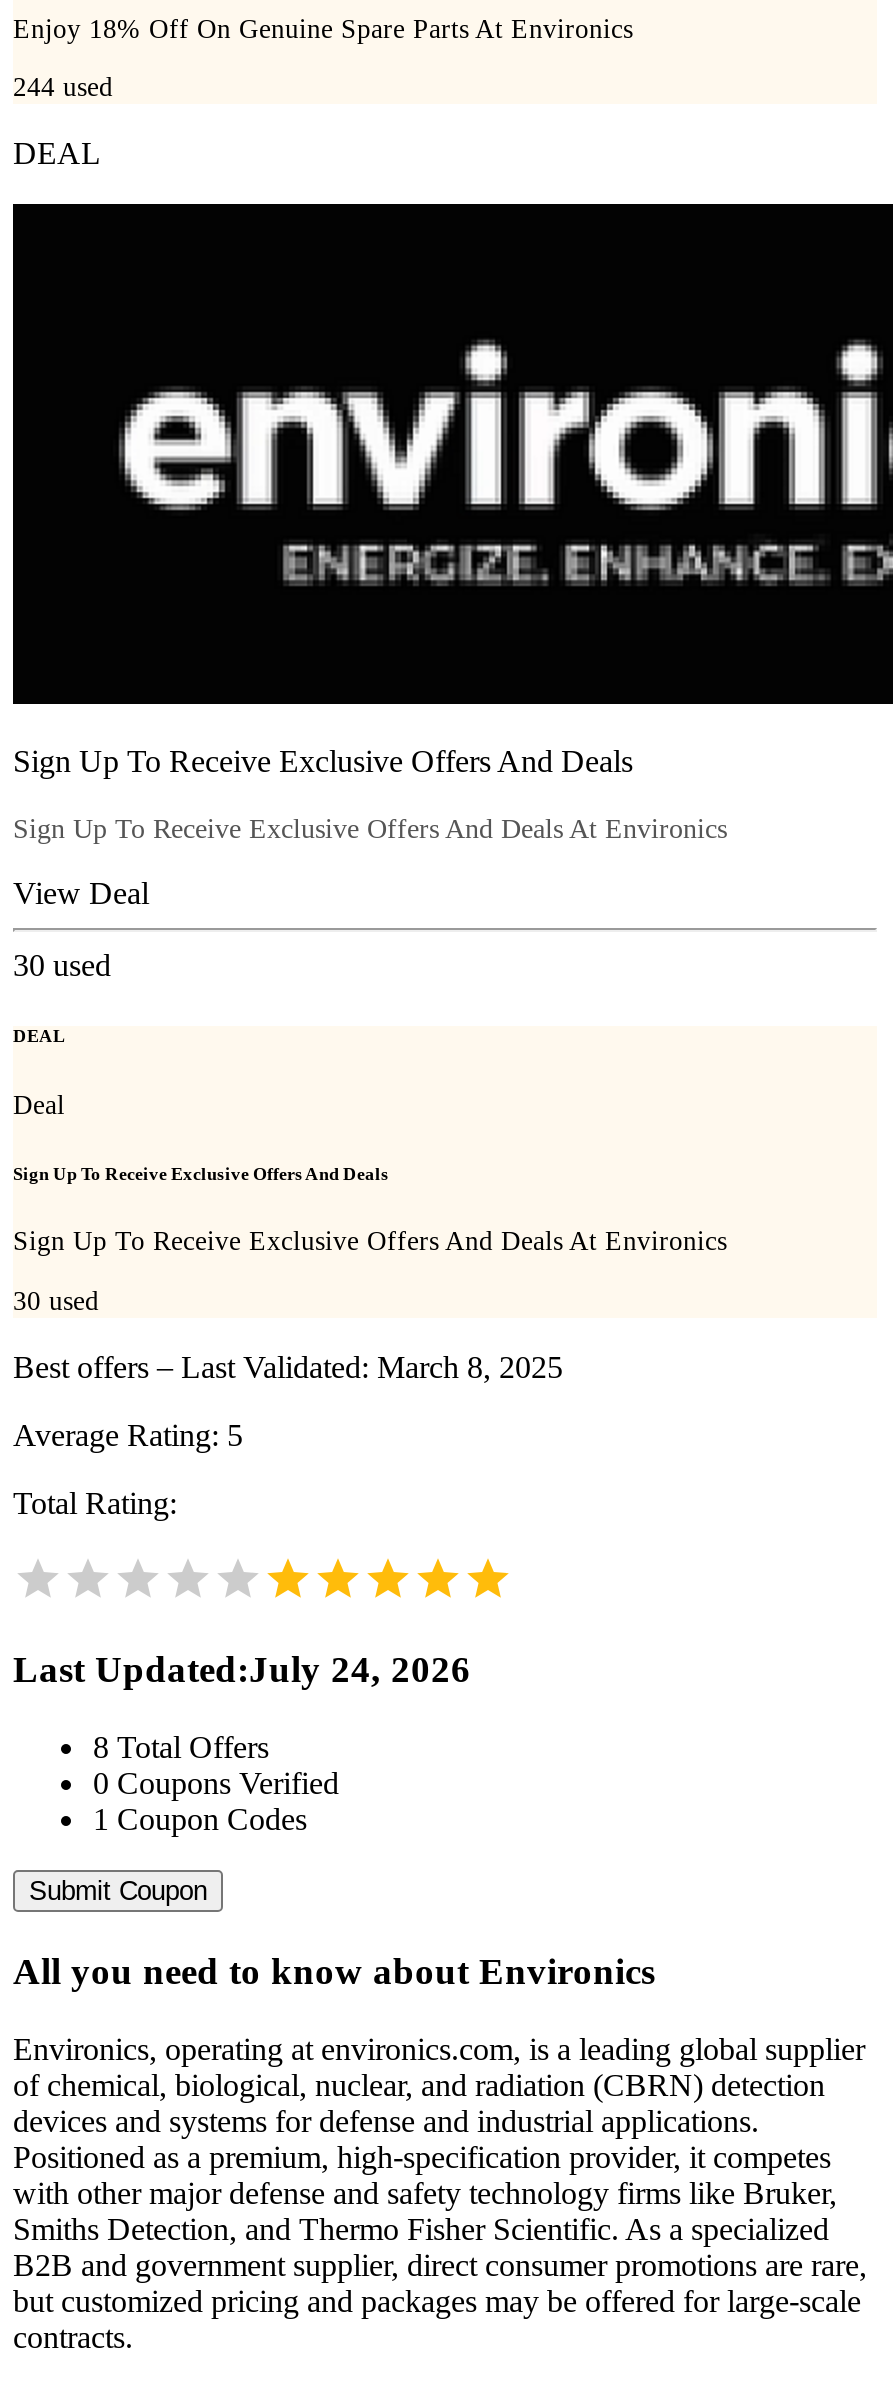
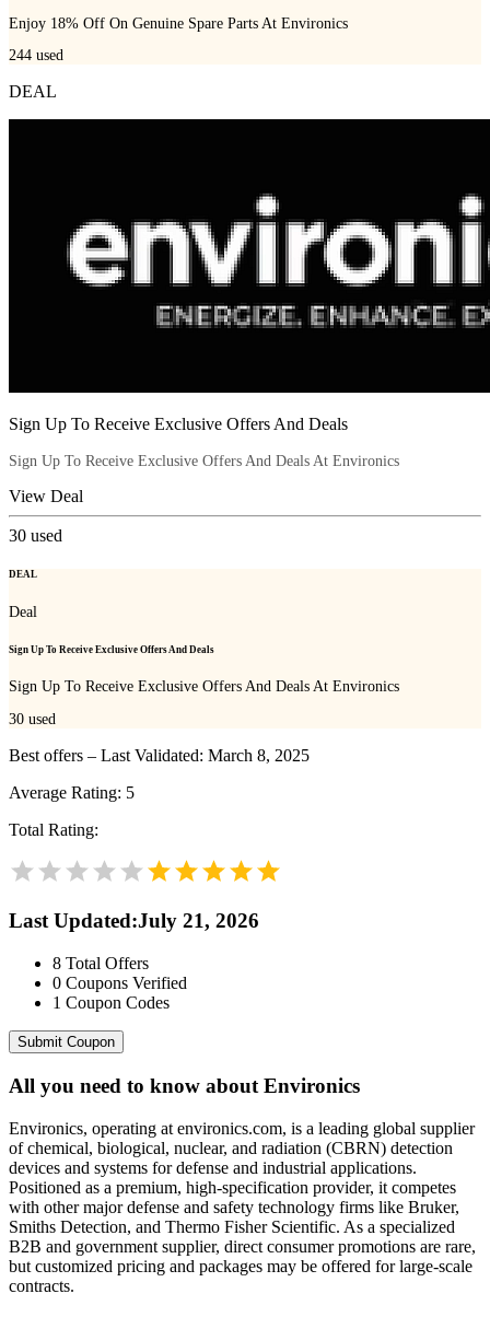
- Last Updated:July 24, 2026
+ Last Updated:July 21, 2026
